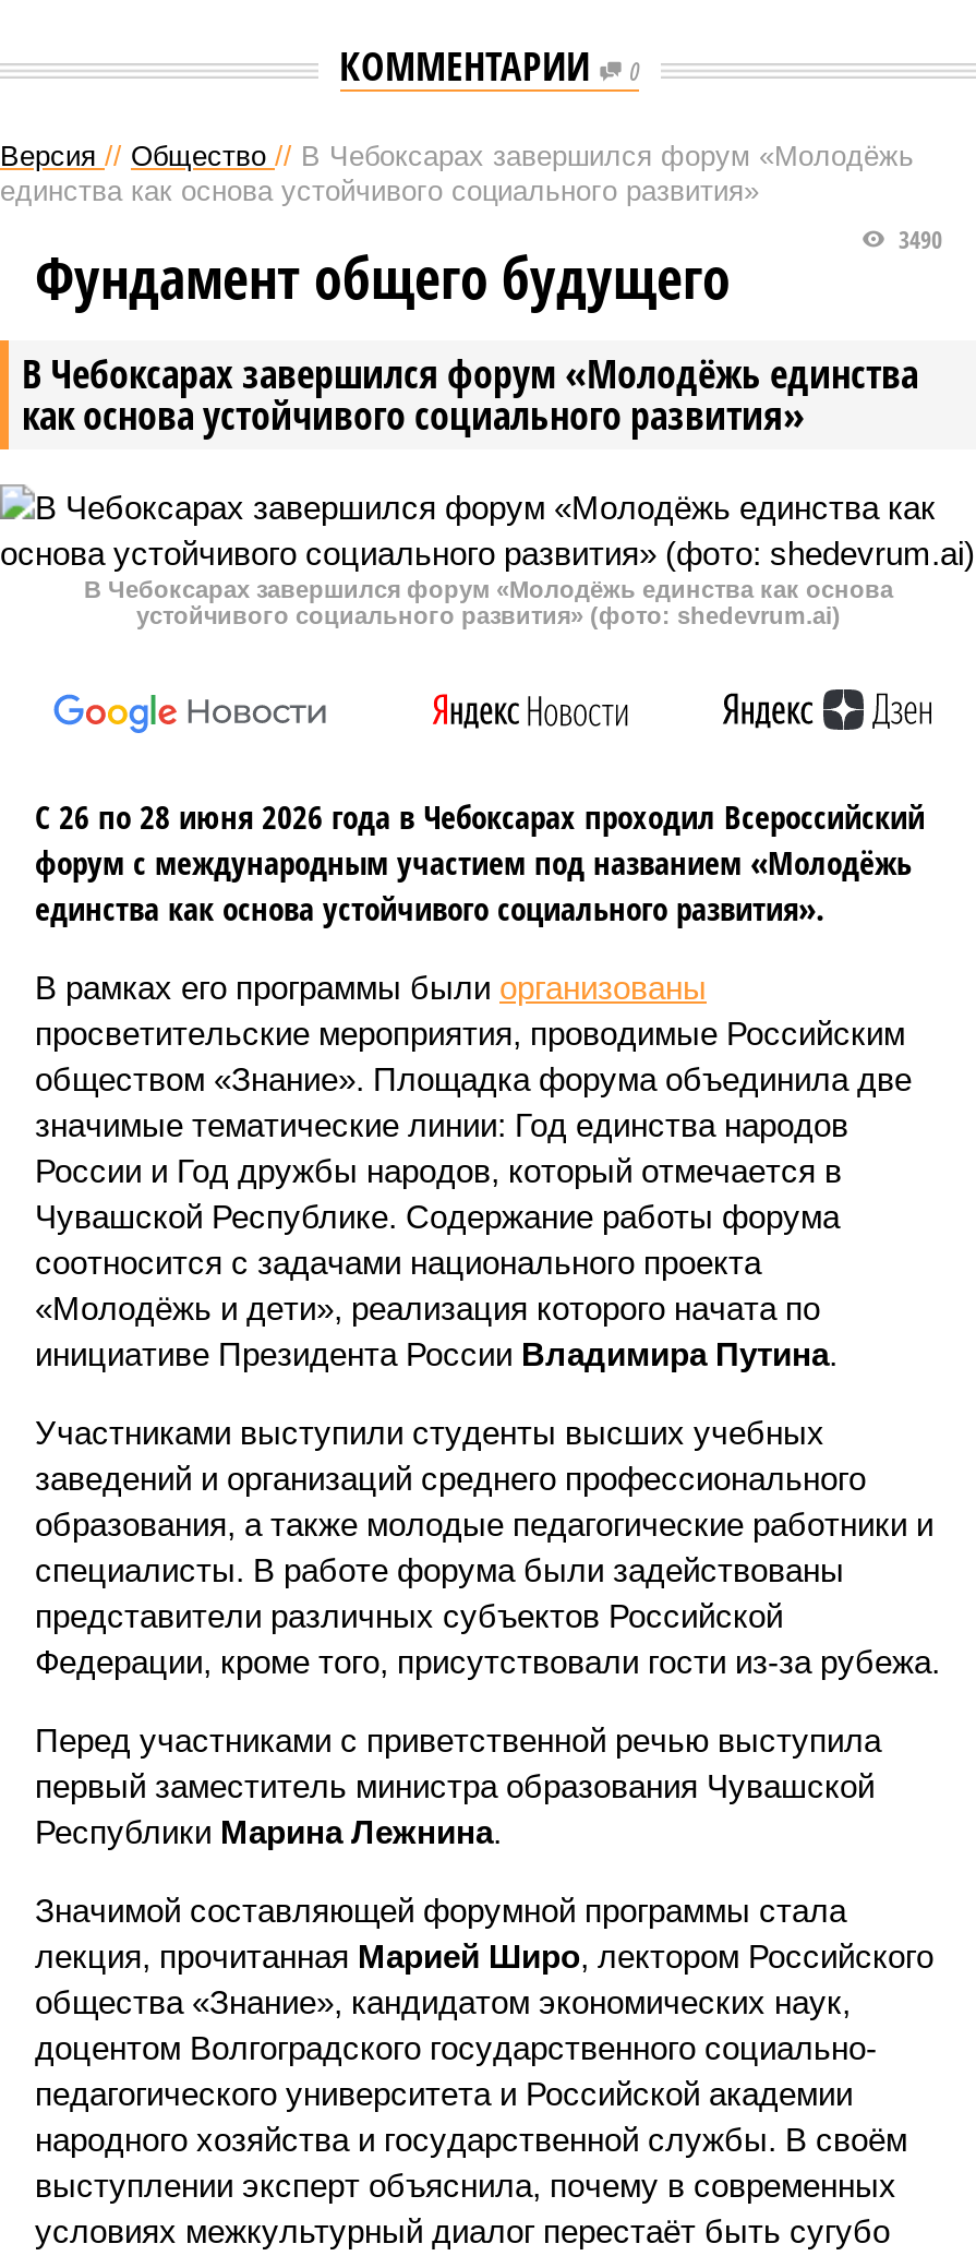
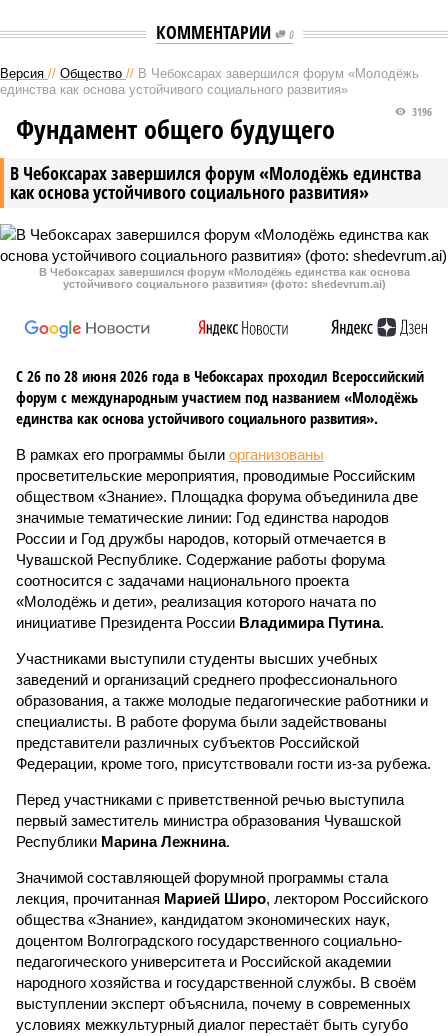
- 3490
+ 3196
